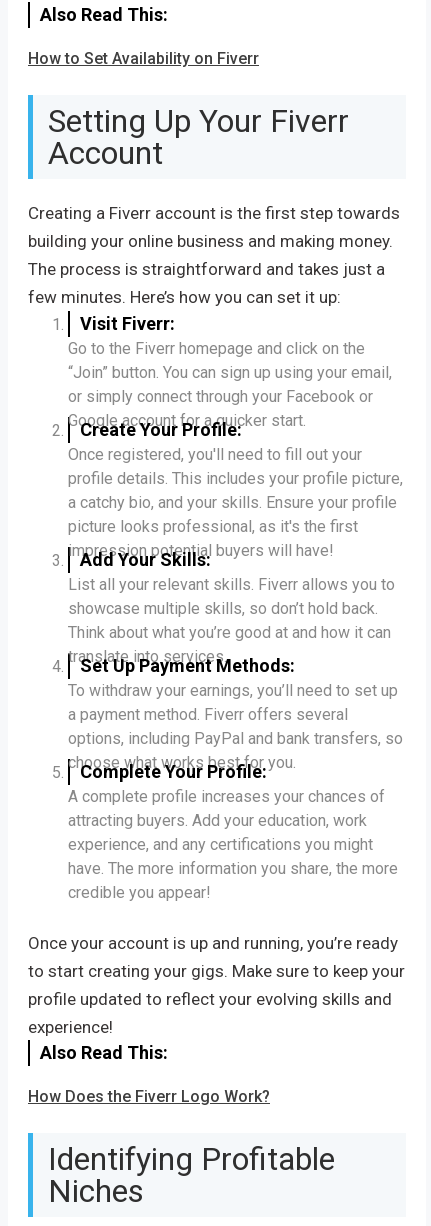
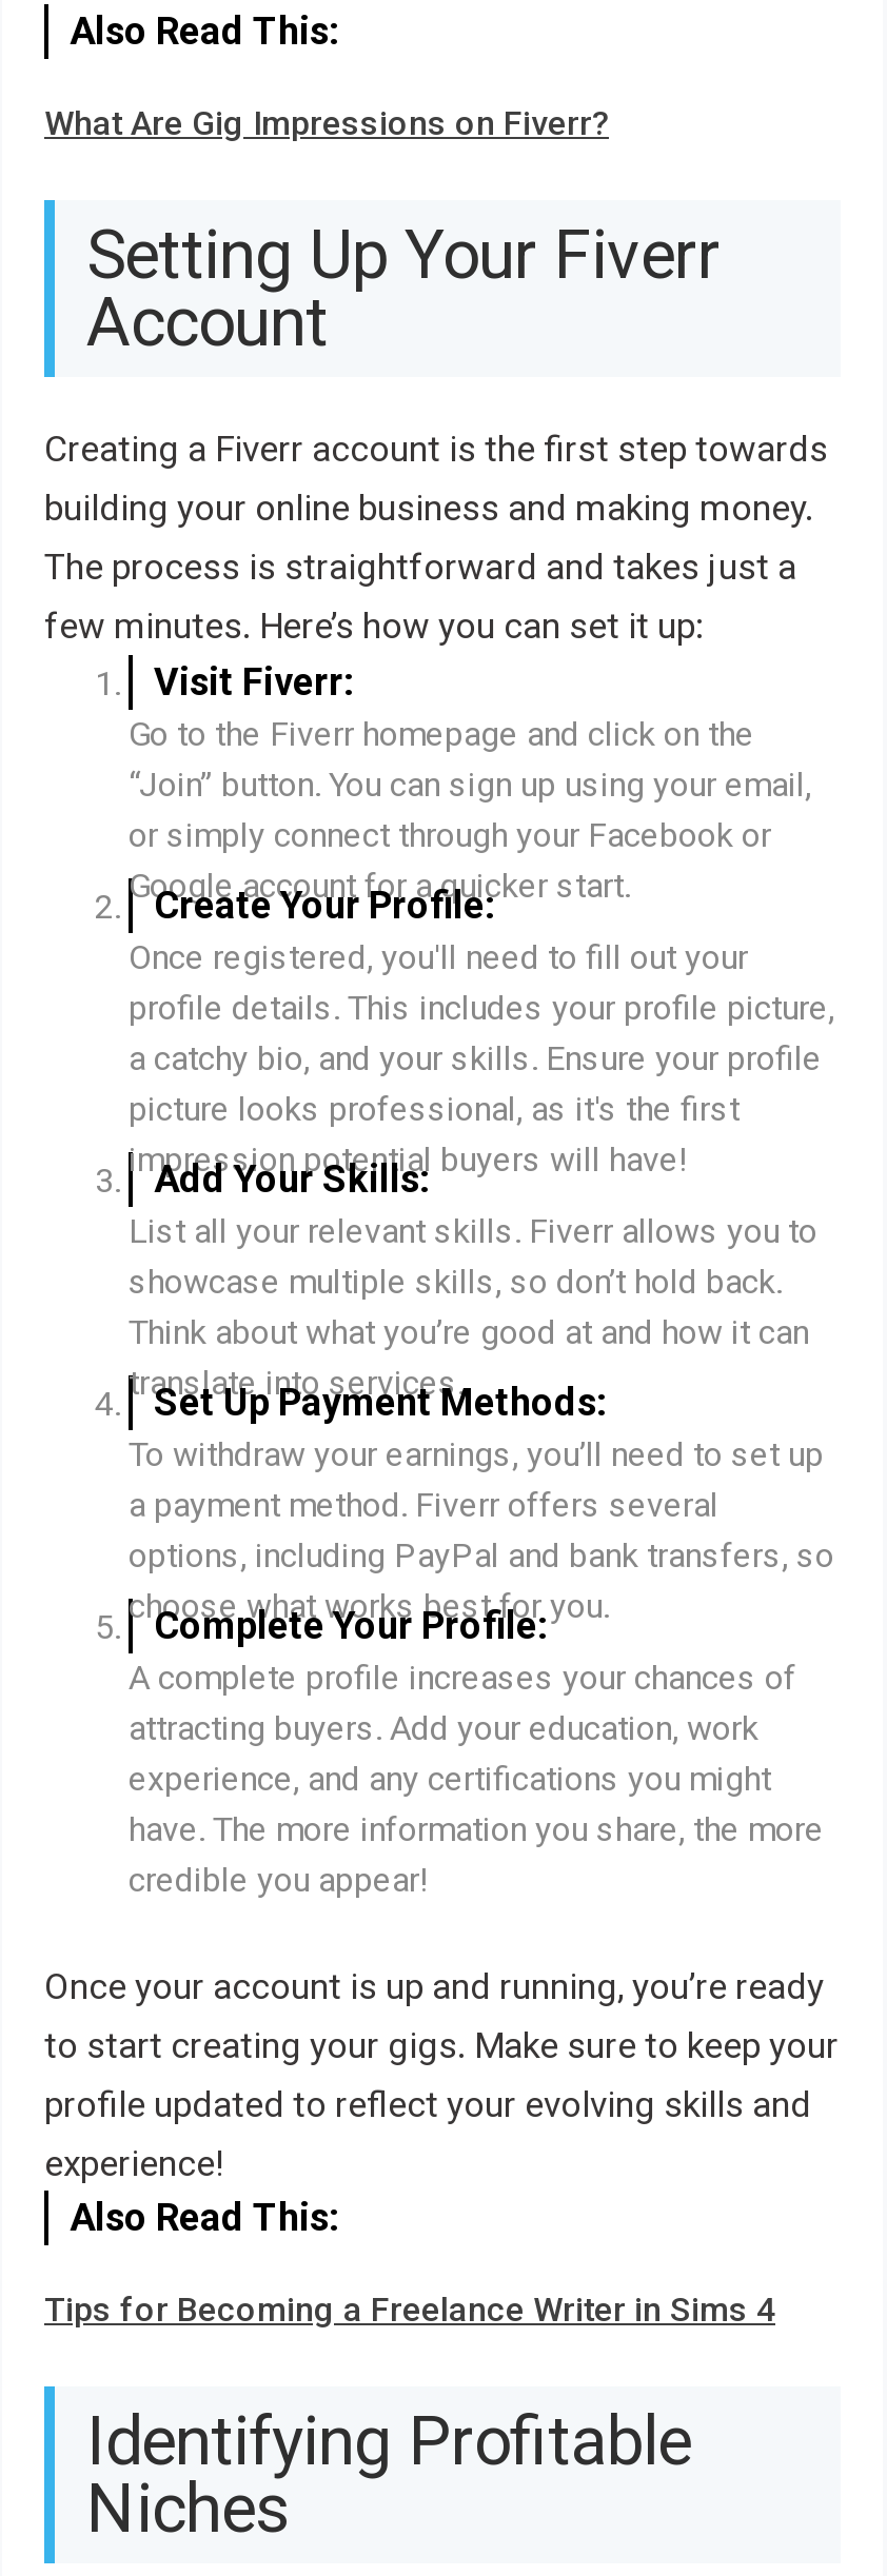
- How to Set Availability on Fiverr
+ What Are Gig Impressions on Fiverr?

- How Does the Fiverr Logo Work?
+ Tips for Becoming a Freelance Writer in Sims 4
